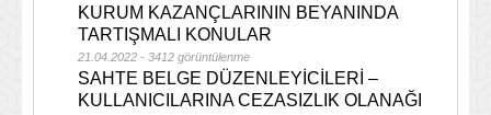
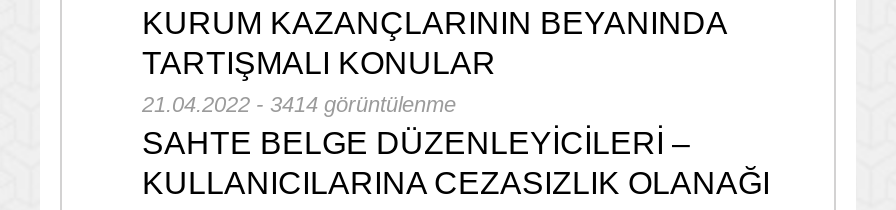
- 21.04.2022 - 3412 görüntülenme
+ 21.04.2022 - 3414 görüntülenme
